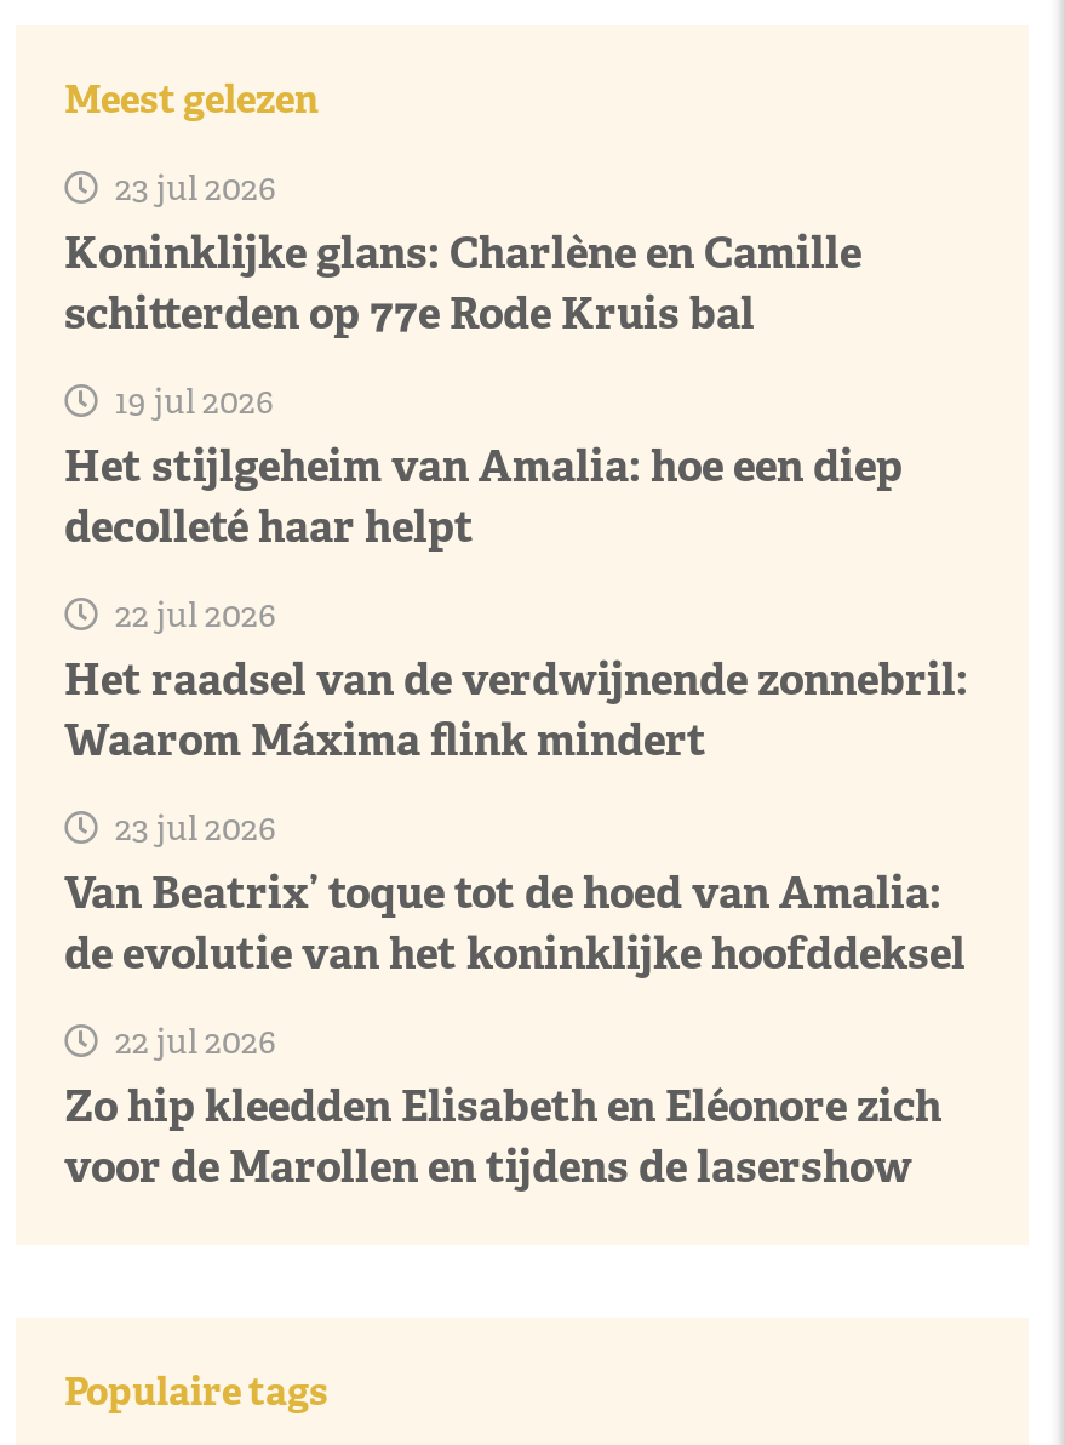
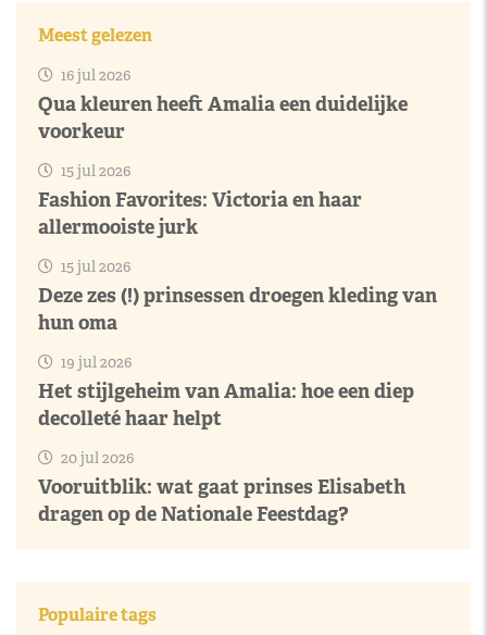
- 23 jul 2026
- Koninklijke glans: Charlène en Camille
- schitterden op 77e Rode Kruis bal
+ 16 jul 2026
+ Qua kleuren heeft Amalia een duidelijke
+ voorkeur
+ 15 jul 2026
+ Fashion Favorites: Victoria en haar
+ allermooiste jurk
+ 15 jul 2026
+ Deze zes (!) prinsessen droegen kleding van
+ hun oma

moved down: 19 jul 2026 | Het stijlgeheim van Amalia: hoe een diep | decolleté haar helpt

- 22 jul 2026
- Het raadsel van de verdwijnende zonnebril:
- Waarom Máxima flink mindert
- 23 jul 2026
- Van Beatrix’ toque tot de hoed van Amalia:
- de evolutie van het koninklijke hoofddeksel
- 22 jul 2026
- Zo hip kleedden Elisabeth en Eléonore zich
- voor de Marollen en tijdens de lasershow
+ 20 jul 2026
+ Vooruitblik: wat gaat prinses Elisabeth
+ dragen op de Nationale Feestdag?
